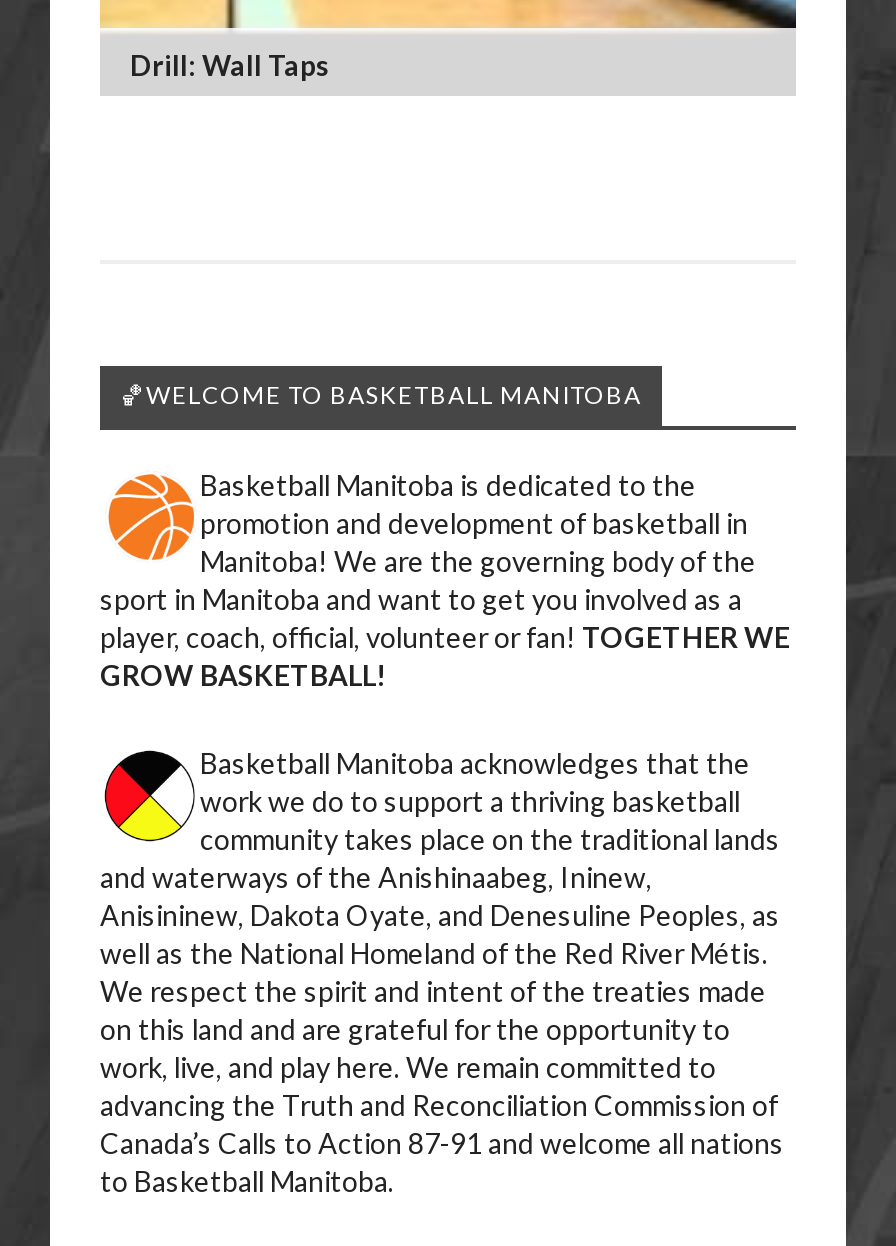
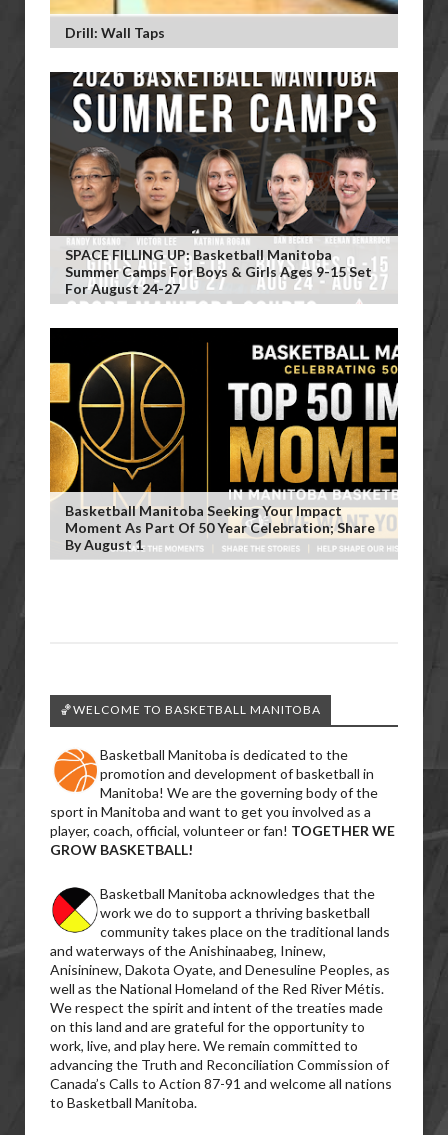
+ [image]
+ SPACE FILLING UP: Basketball Manitoba
+ Summer Camps For Boys & Girls Ages 9-15 Set
+ For August 24-27

+ [image]
+ Basketball Manitoba Seeking Your Impact
+ Moment As Part Of 50 Year Celebration; Share
+ By August 1
